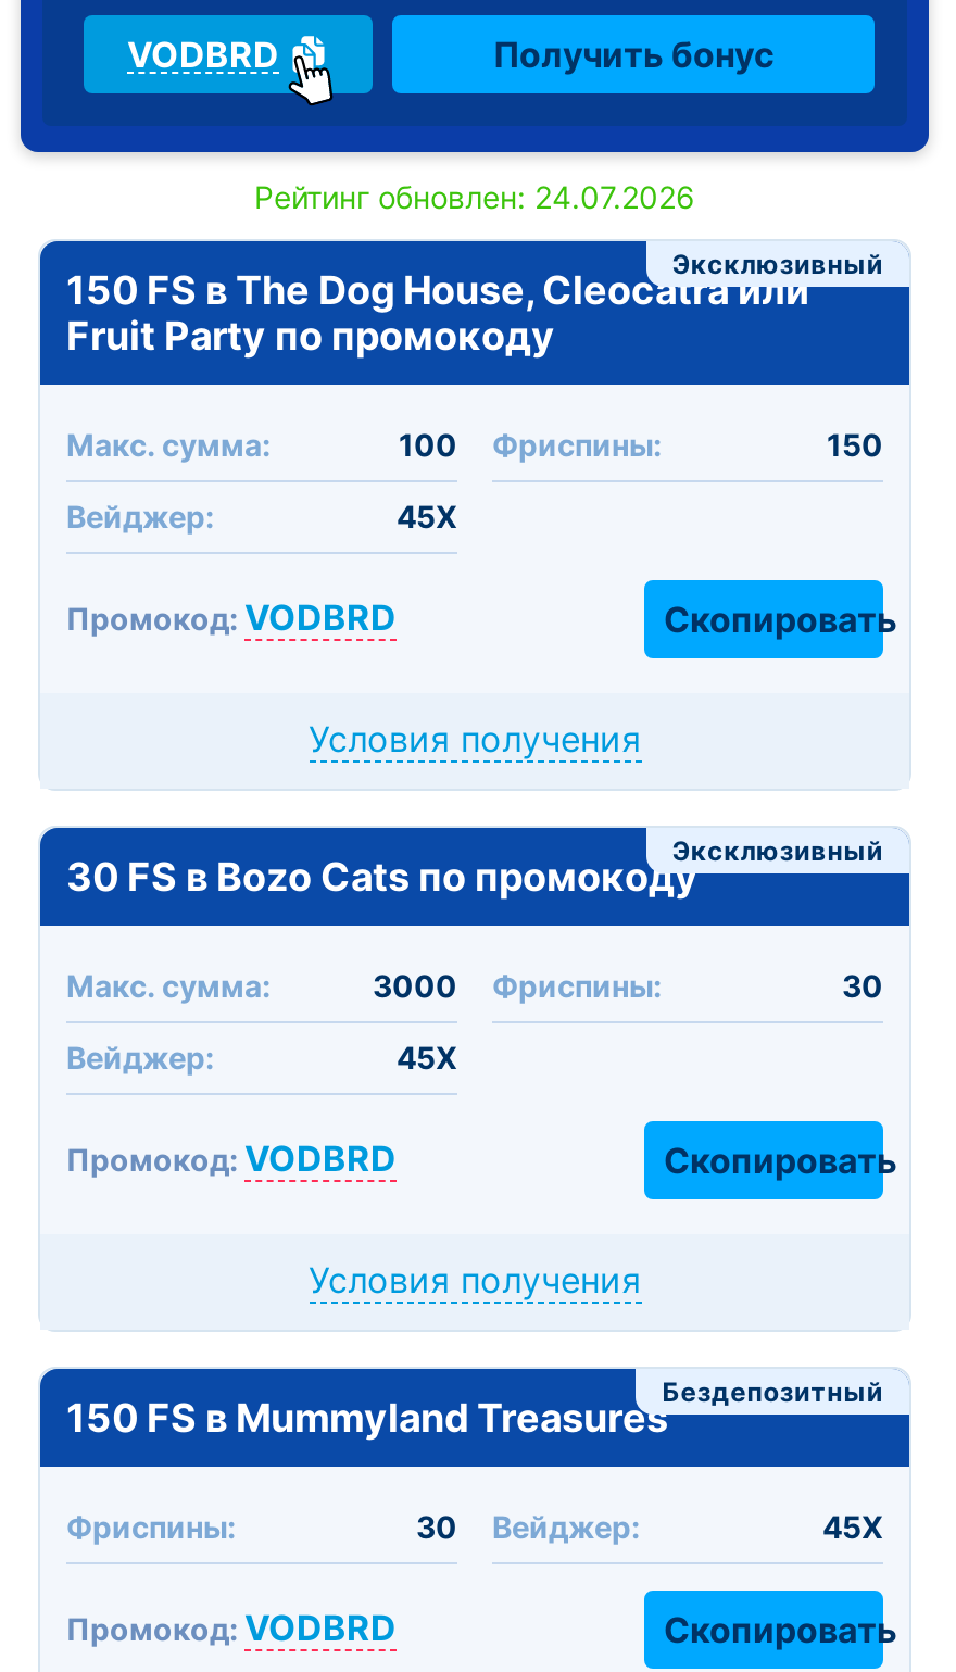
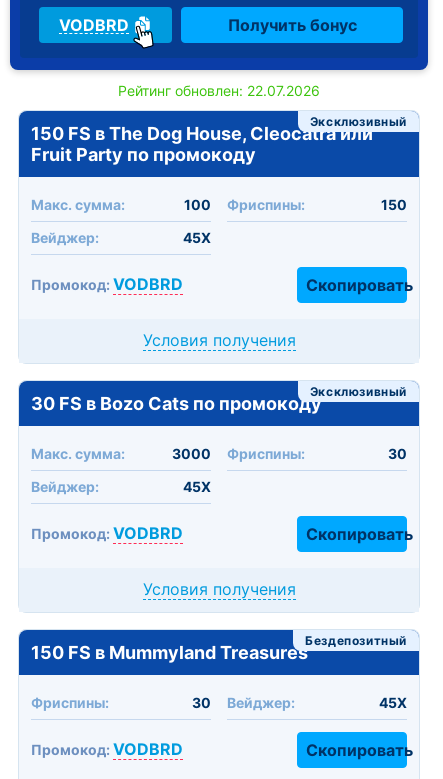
- Рейтинг обновлен: 24.07.2026
+ Рейтинг обновлен: 22.07.2026
